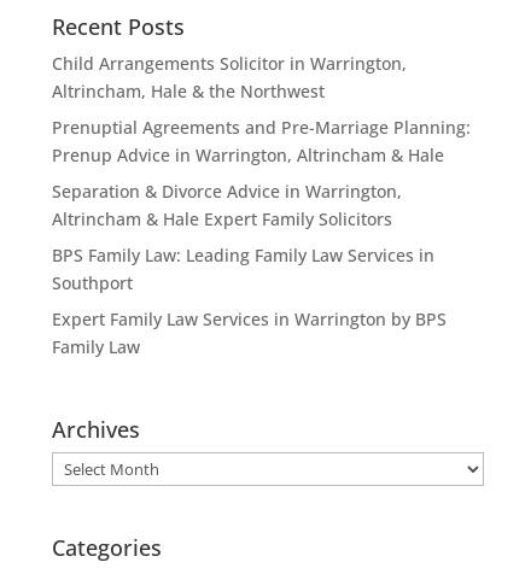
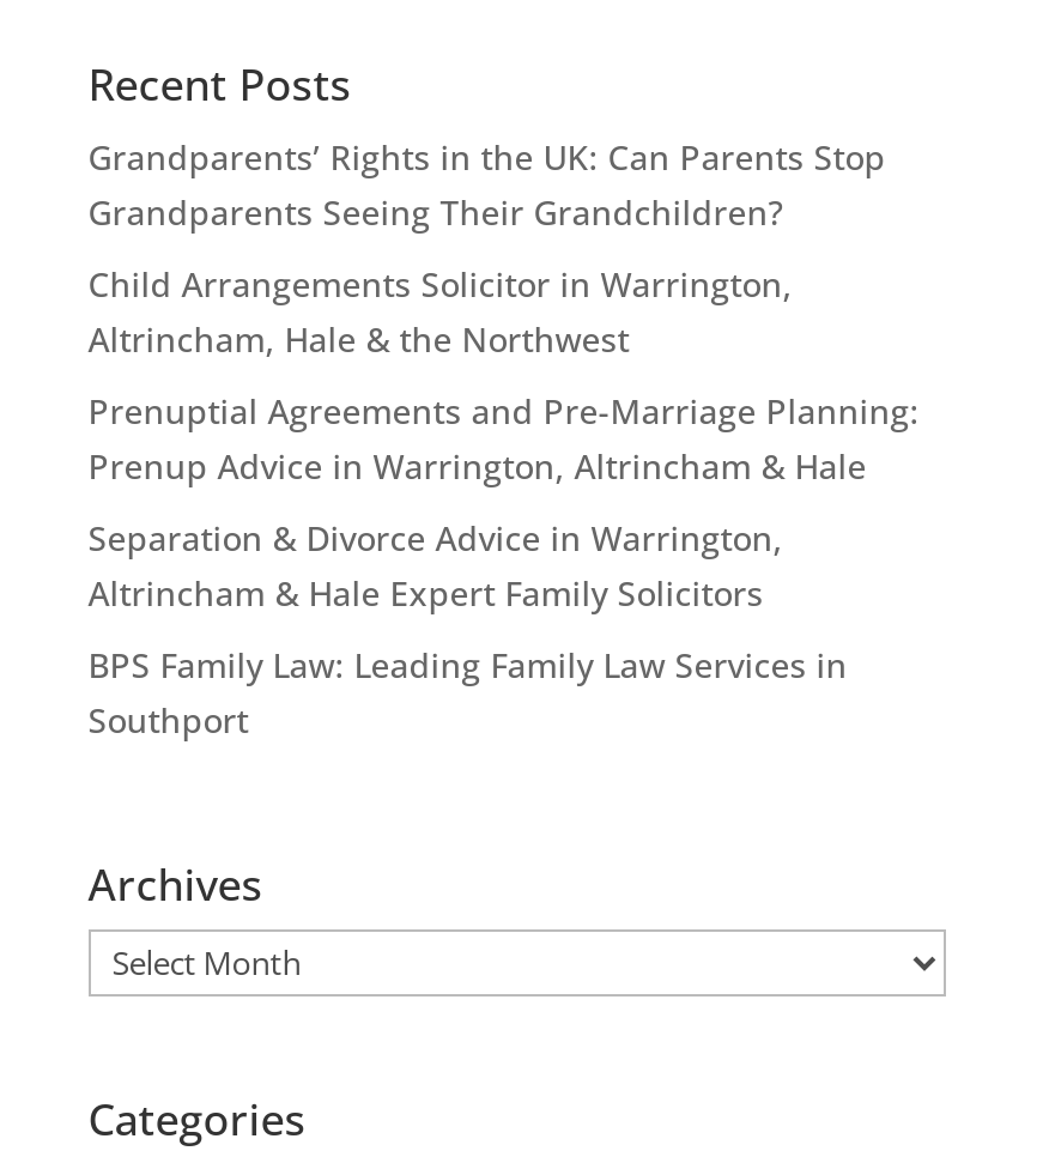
+ Grandparents’ Rights in the UK: Can Parents Stop
+ Grandparents Seeing Their Grandchildren?

moved down: Child Arrangements Solicitor in Warrington, | Altrincham, Hale & the Northwest | Prenuptial Agreements and Pre-Marriage Planning: | Prenup Advice in Warrington, Altrincham & Hale | Separation & Divorce Advice in Warrington, | Altrincham & Hale Expert Family Solicitors | BPS Family Law: Leading Family Law Services in | Southport

- Expert Family Law Services in Warrington by BPS
- Family Law
